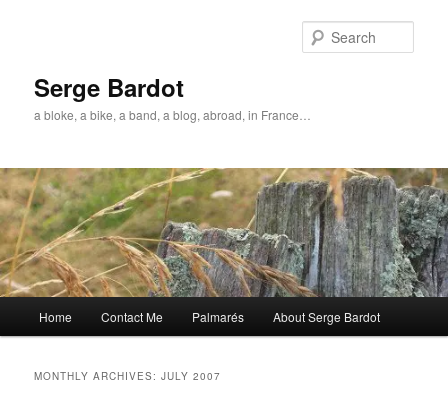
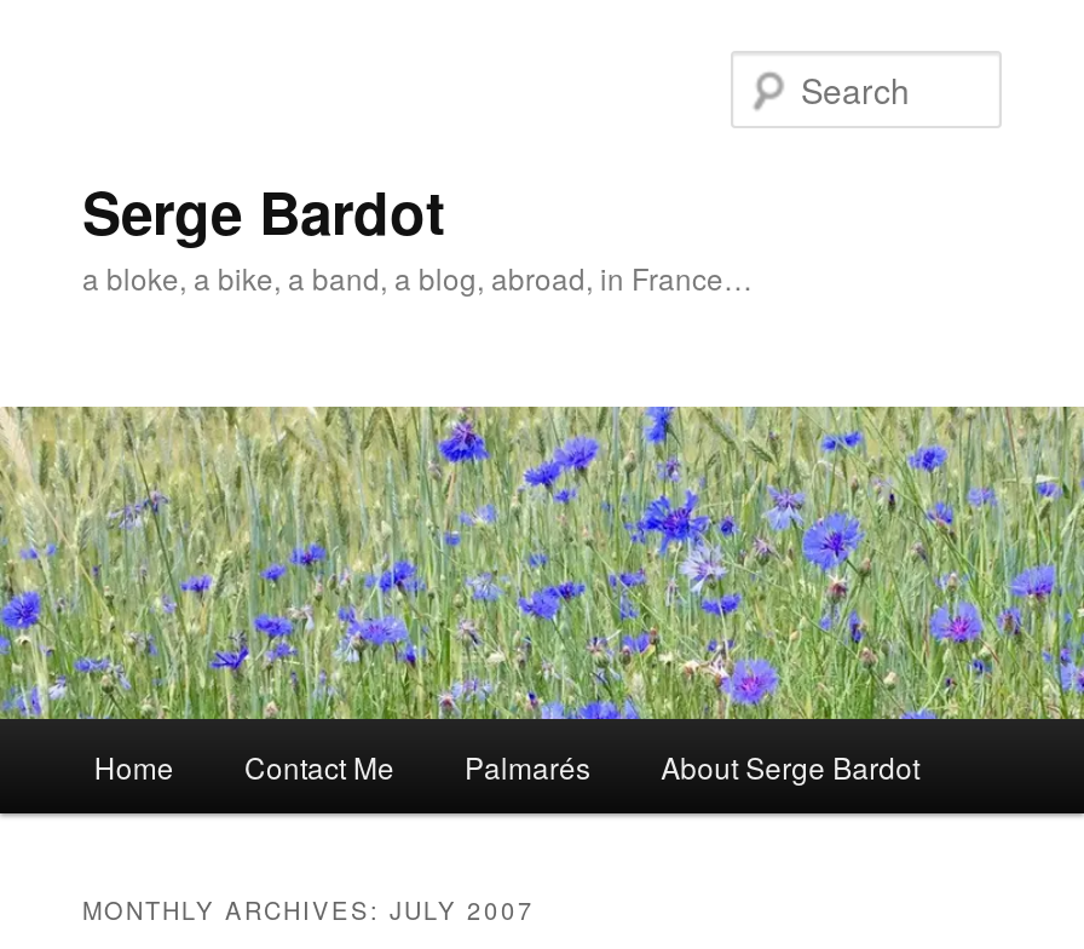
- [image]
+ [image]
